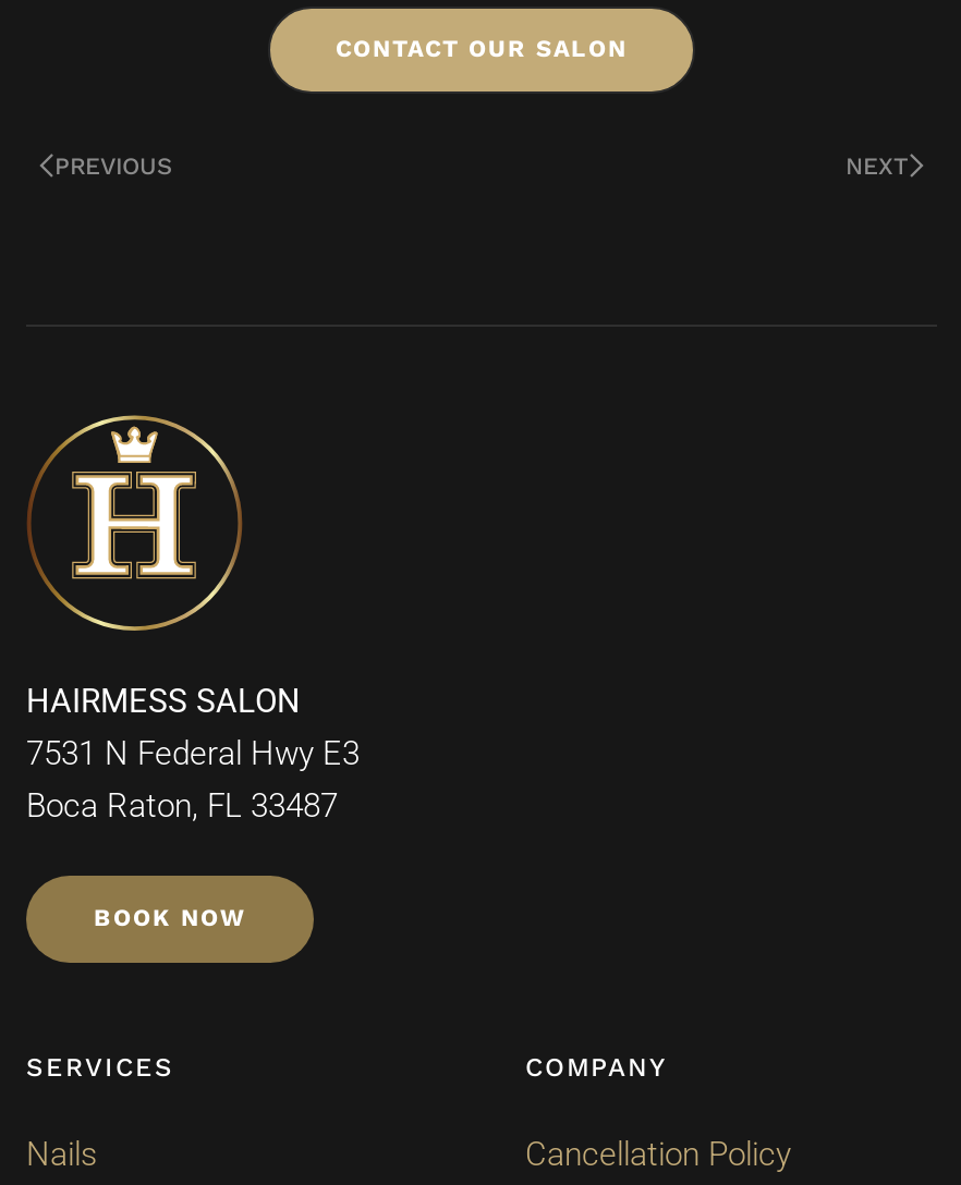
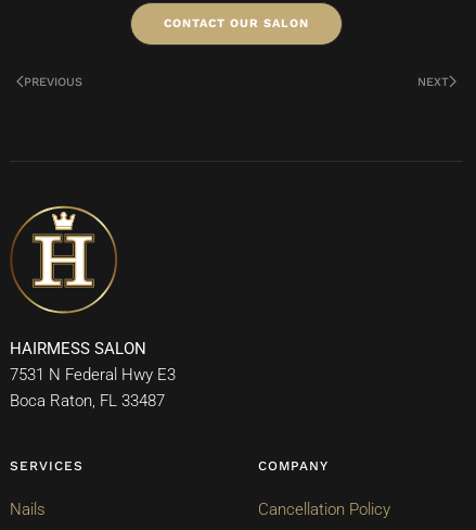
- BOOK NOW
